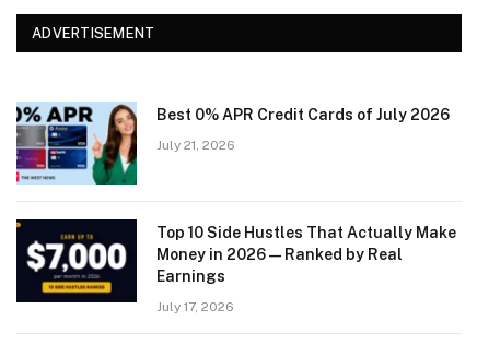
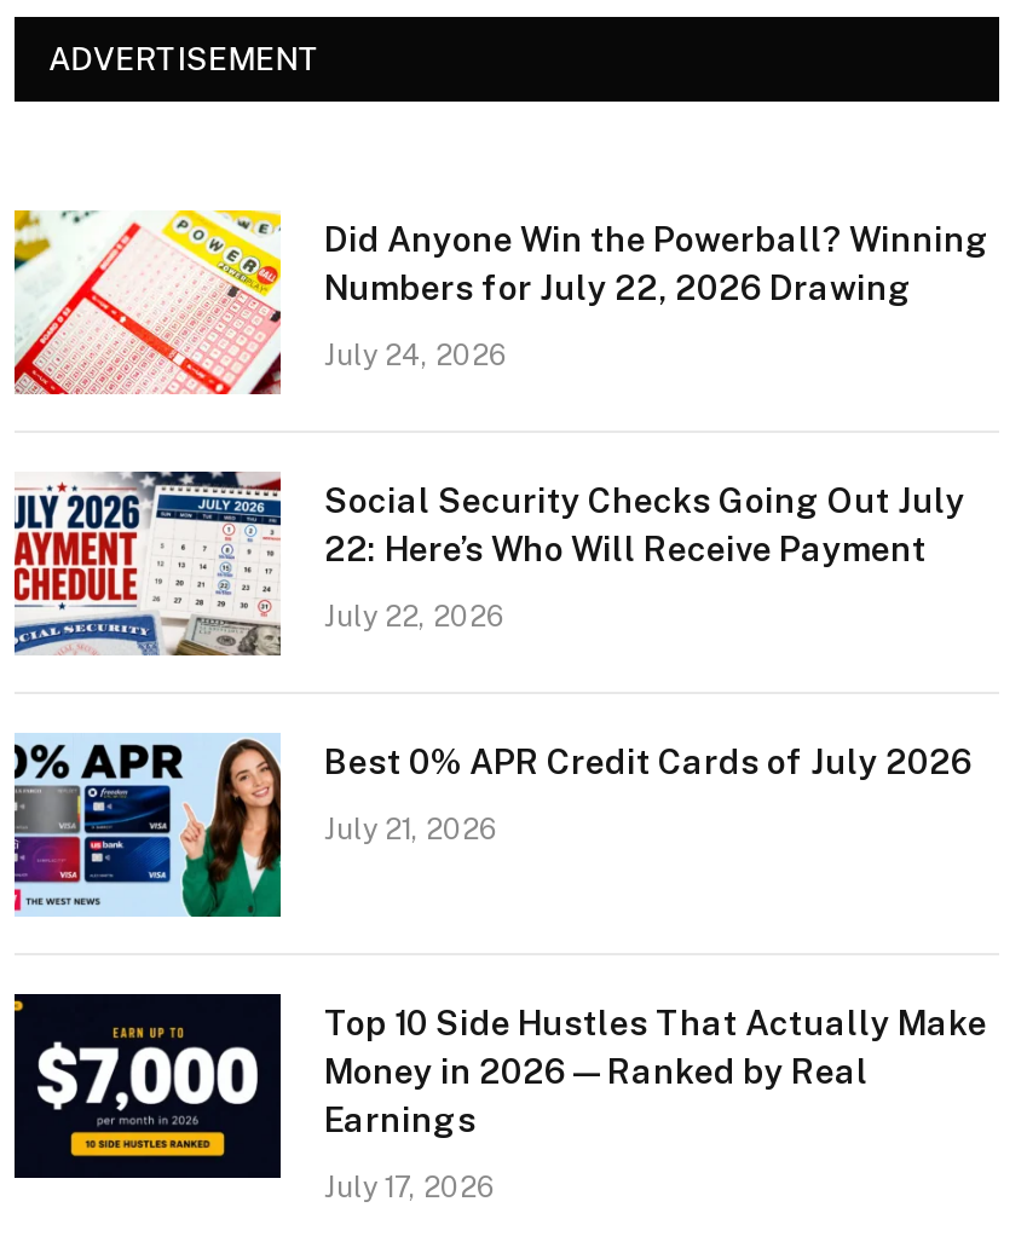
+ [image]
+ Did Anyone Win the Powerball? Winning
+ Numbers for July 22, 2026 Drawing
+ July 24, 2026

+ [image]
+ Social Security Checks Going Out July
+ 22: Here’s Who Will Receive Payment
+ July 22, 2026
